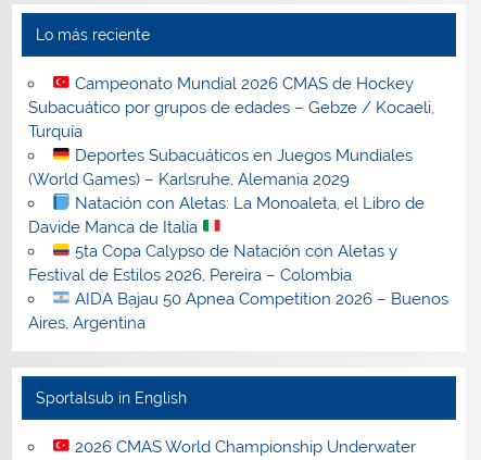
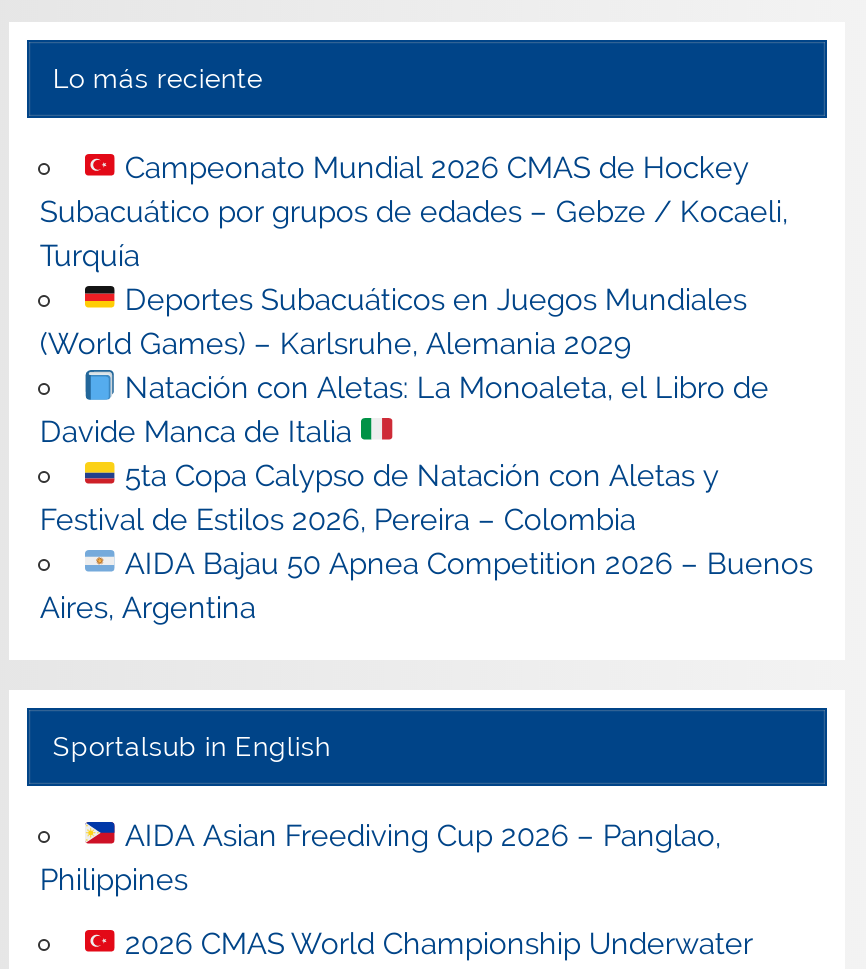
+ AIDA Asian Freediving Cup 2026 – Panglao,
+ Philippines
